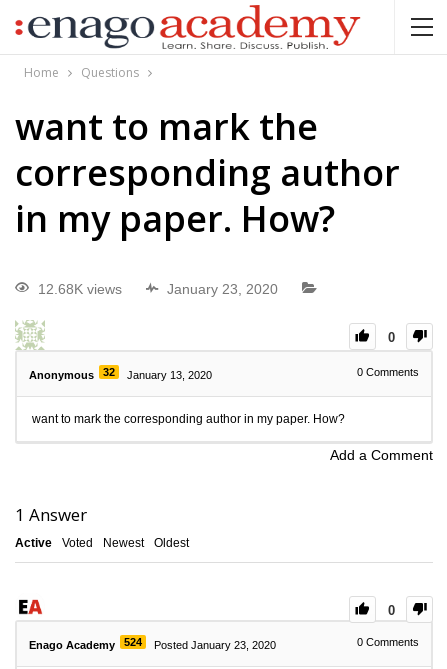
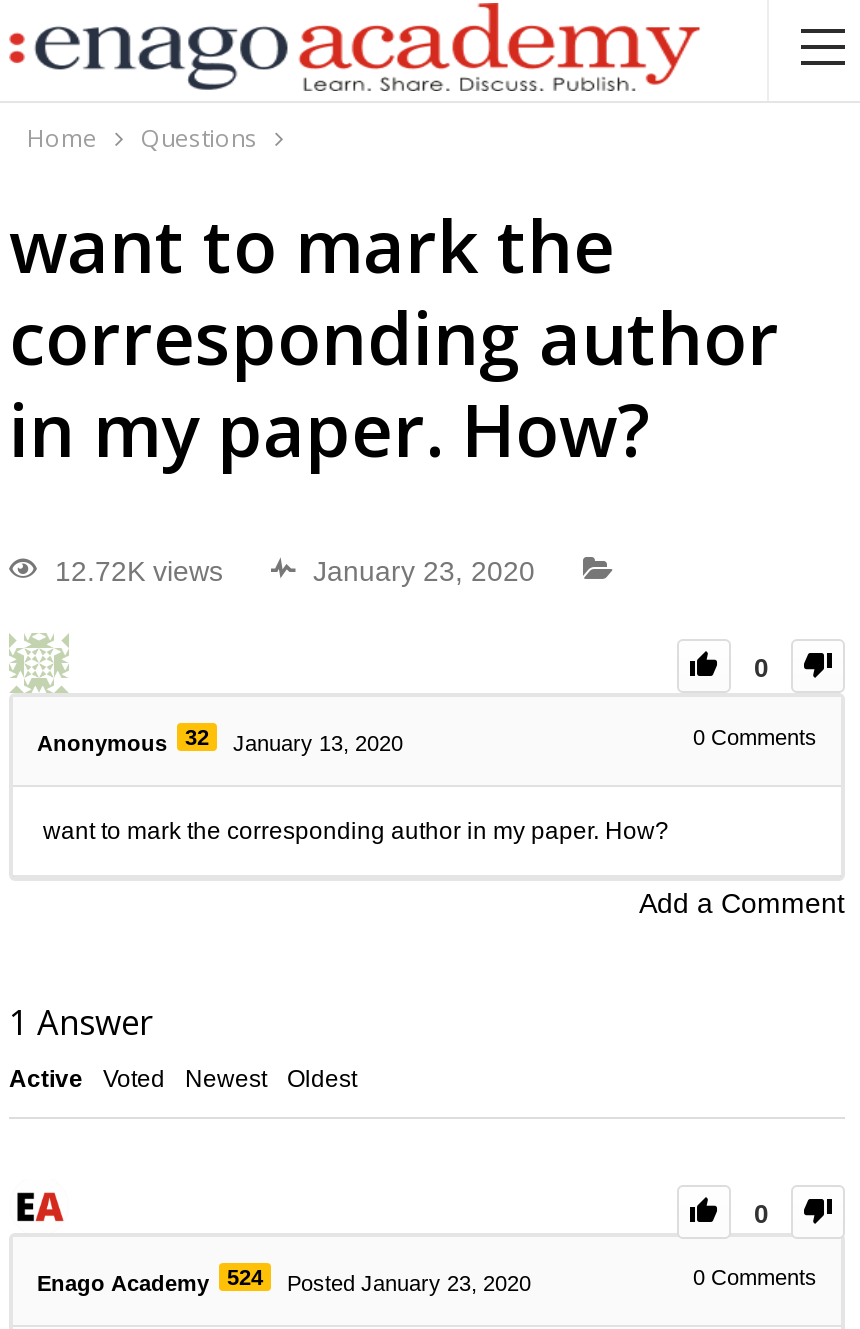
- 12.68K views
+ 12.72K views
